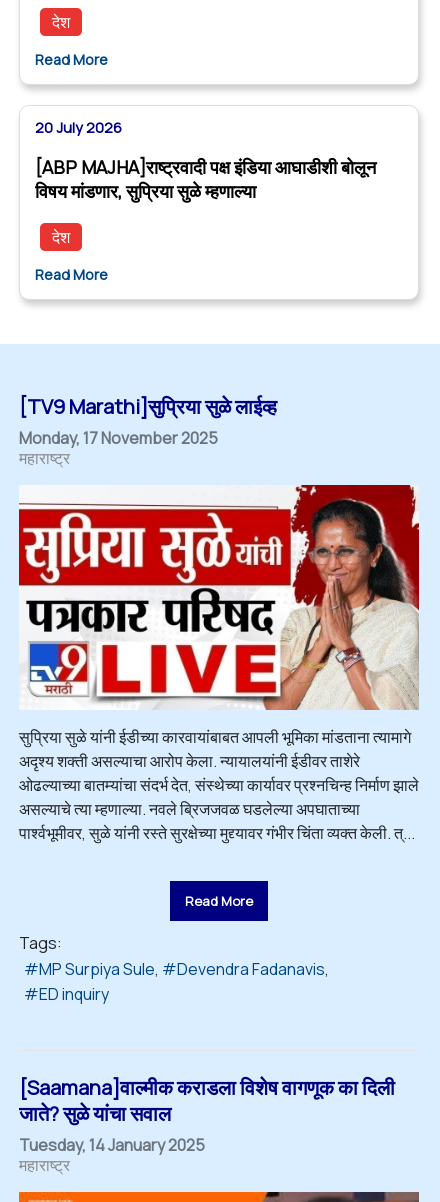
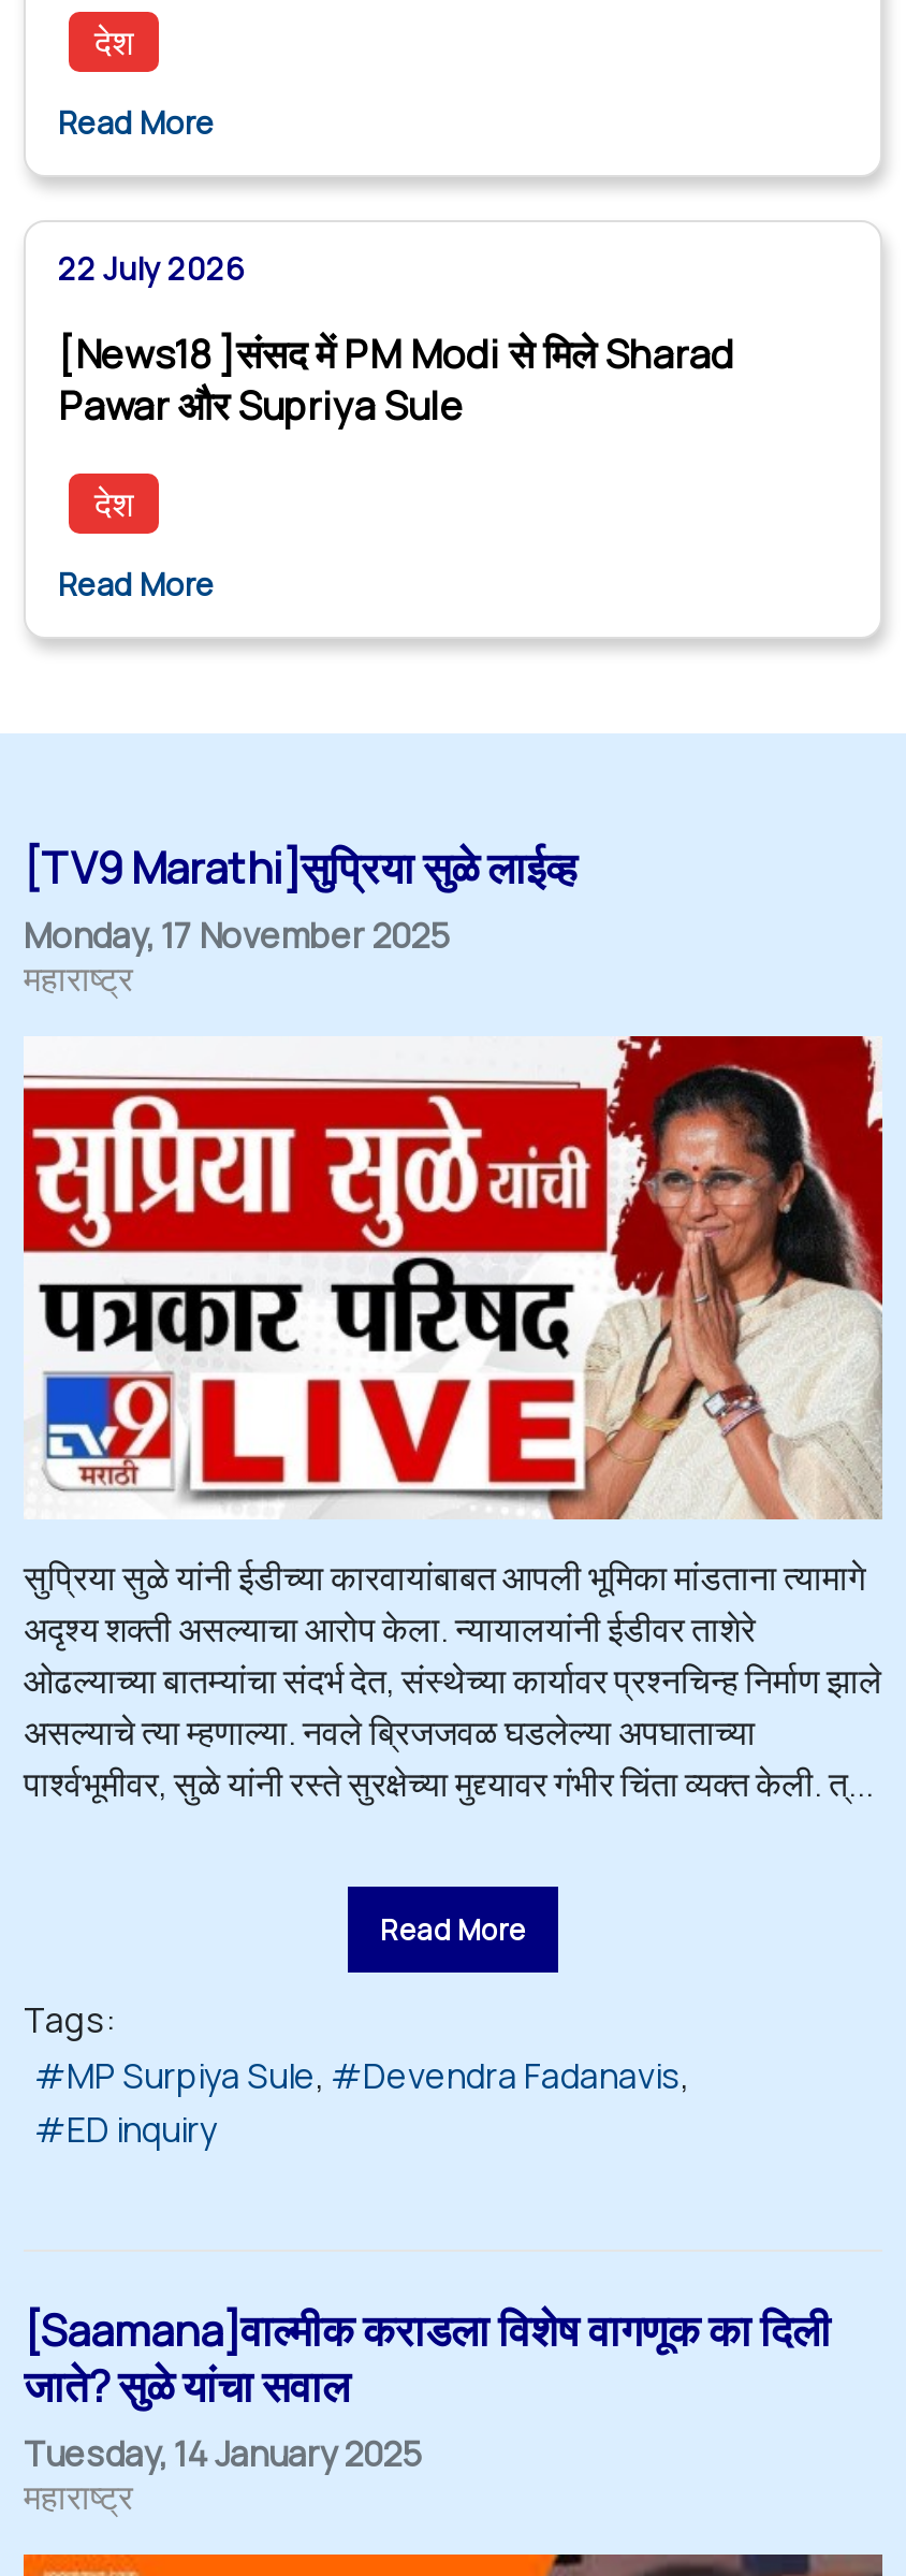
- 20 July 2026
+ 22 July 2026

- [ABP MAJHA]राष्ट्रवादी पक्ष इंडिया आघाडीशी बोलून
- विषय मांडणार, सुप्रिया सुळे म्हणाल्या
+ [News18 ]संसद में PM Modi से मिले Sharad
+ Pawar और Supriya Sule
